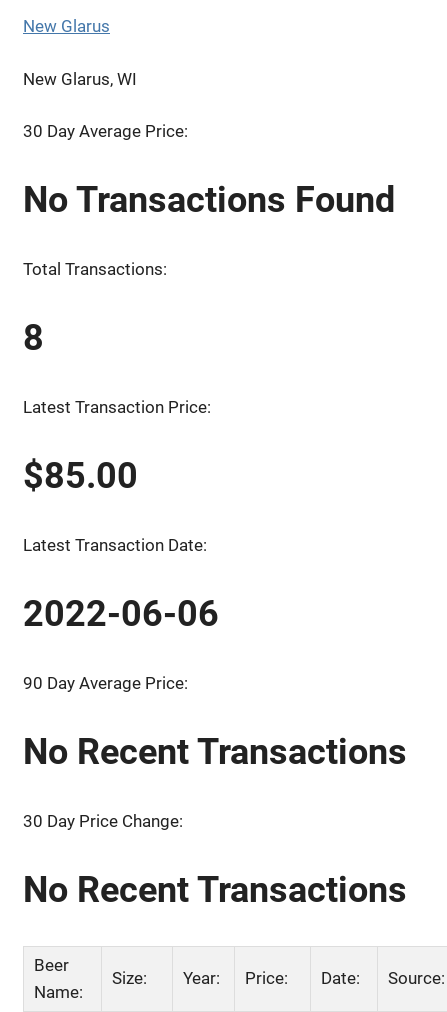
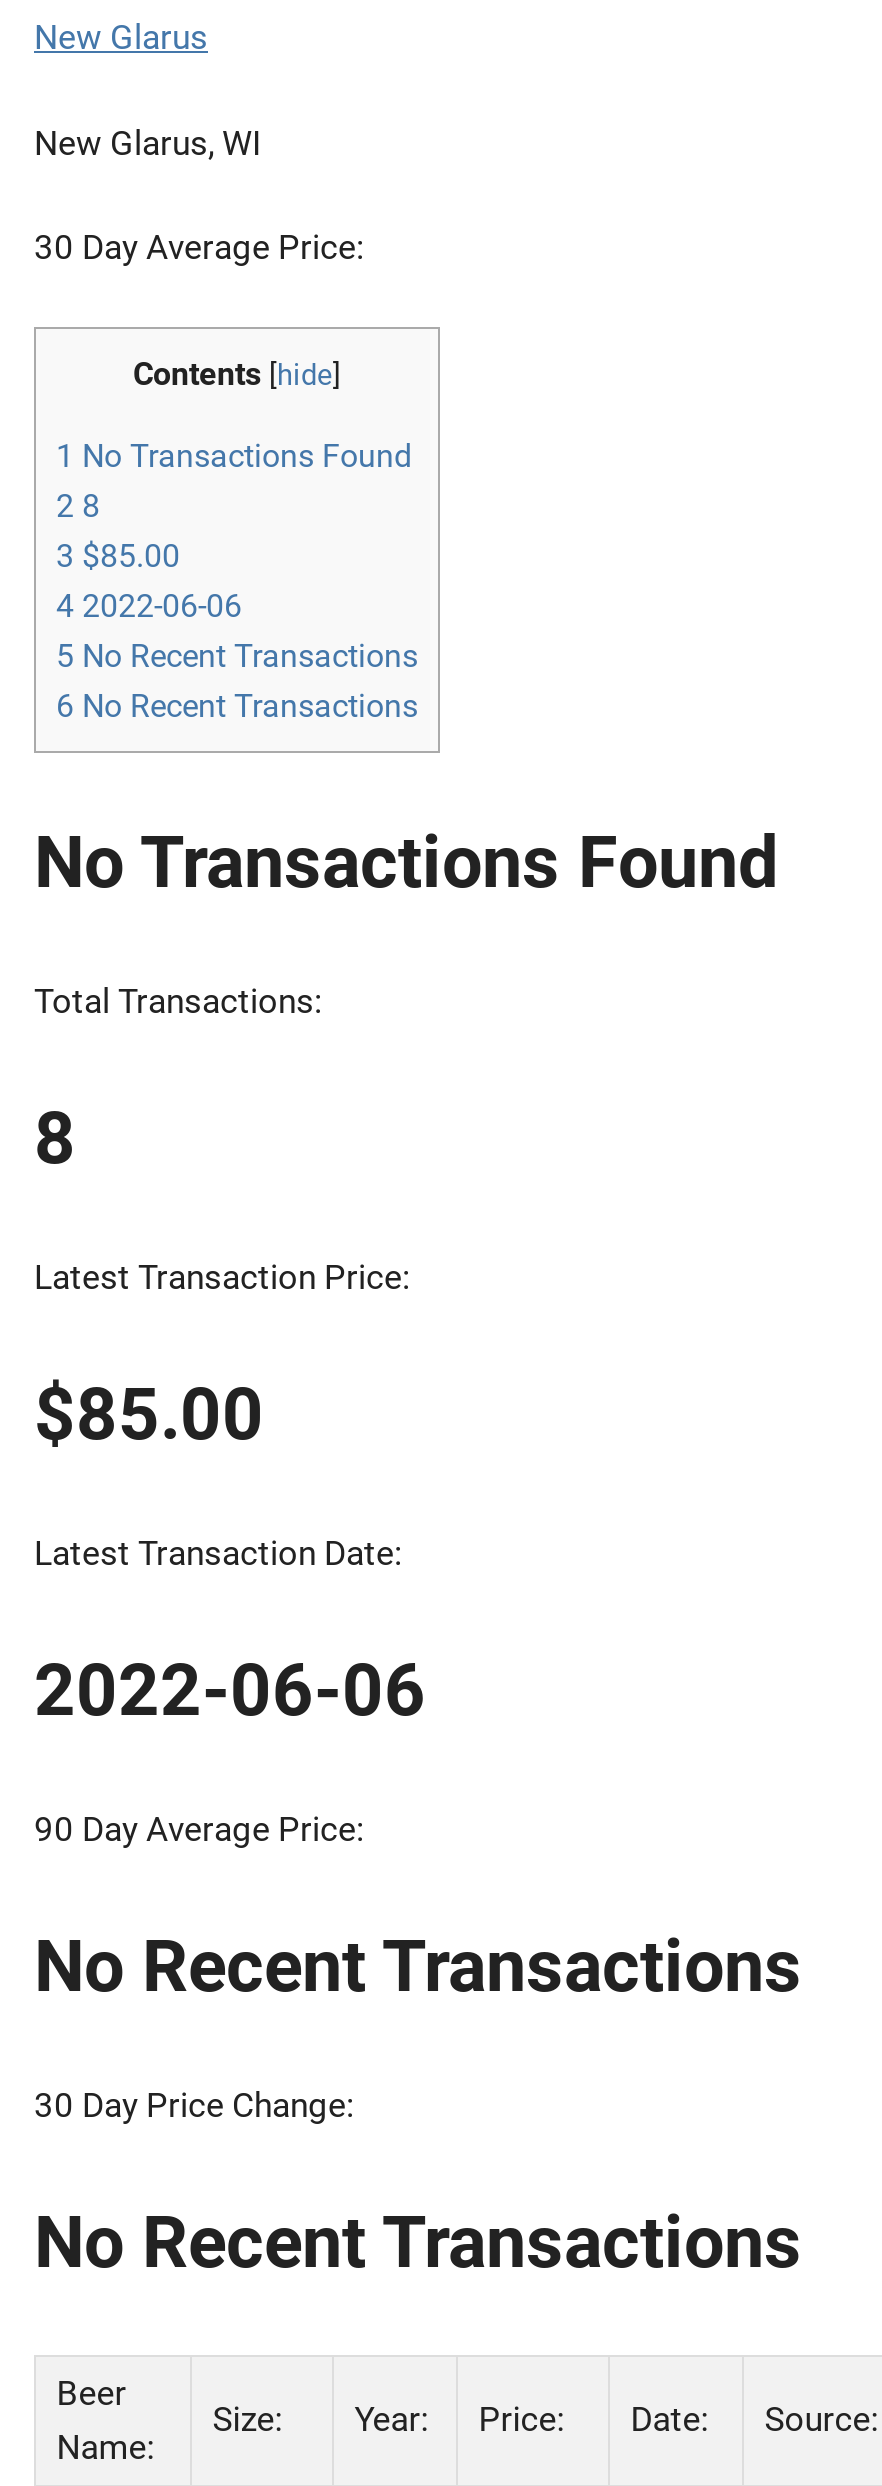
+ Contents [hide]
+ 1 No Transactions Found
+ 2 8
+ 3 $85.00
+ 4 2022-06-06
+ 5 No Recent Transactions
+ 6 No Recent Transactions
